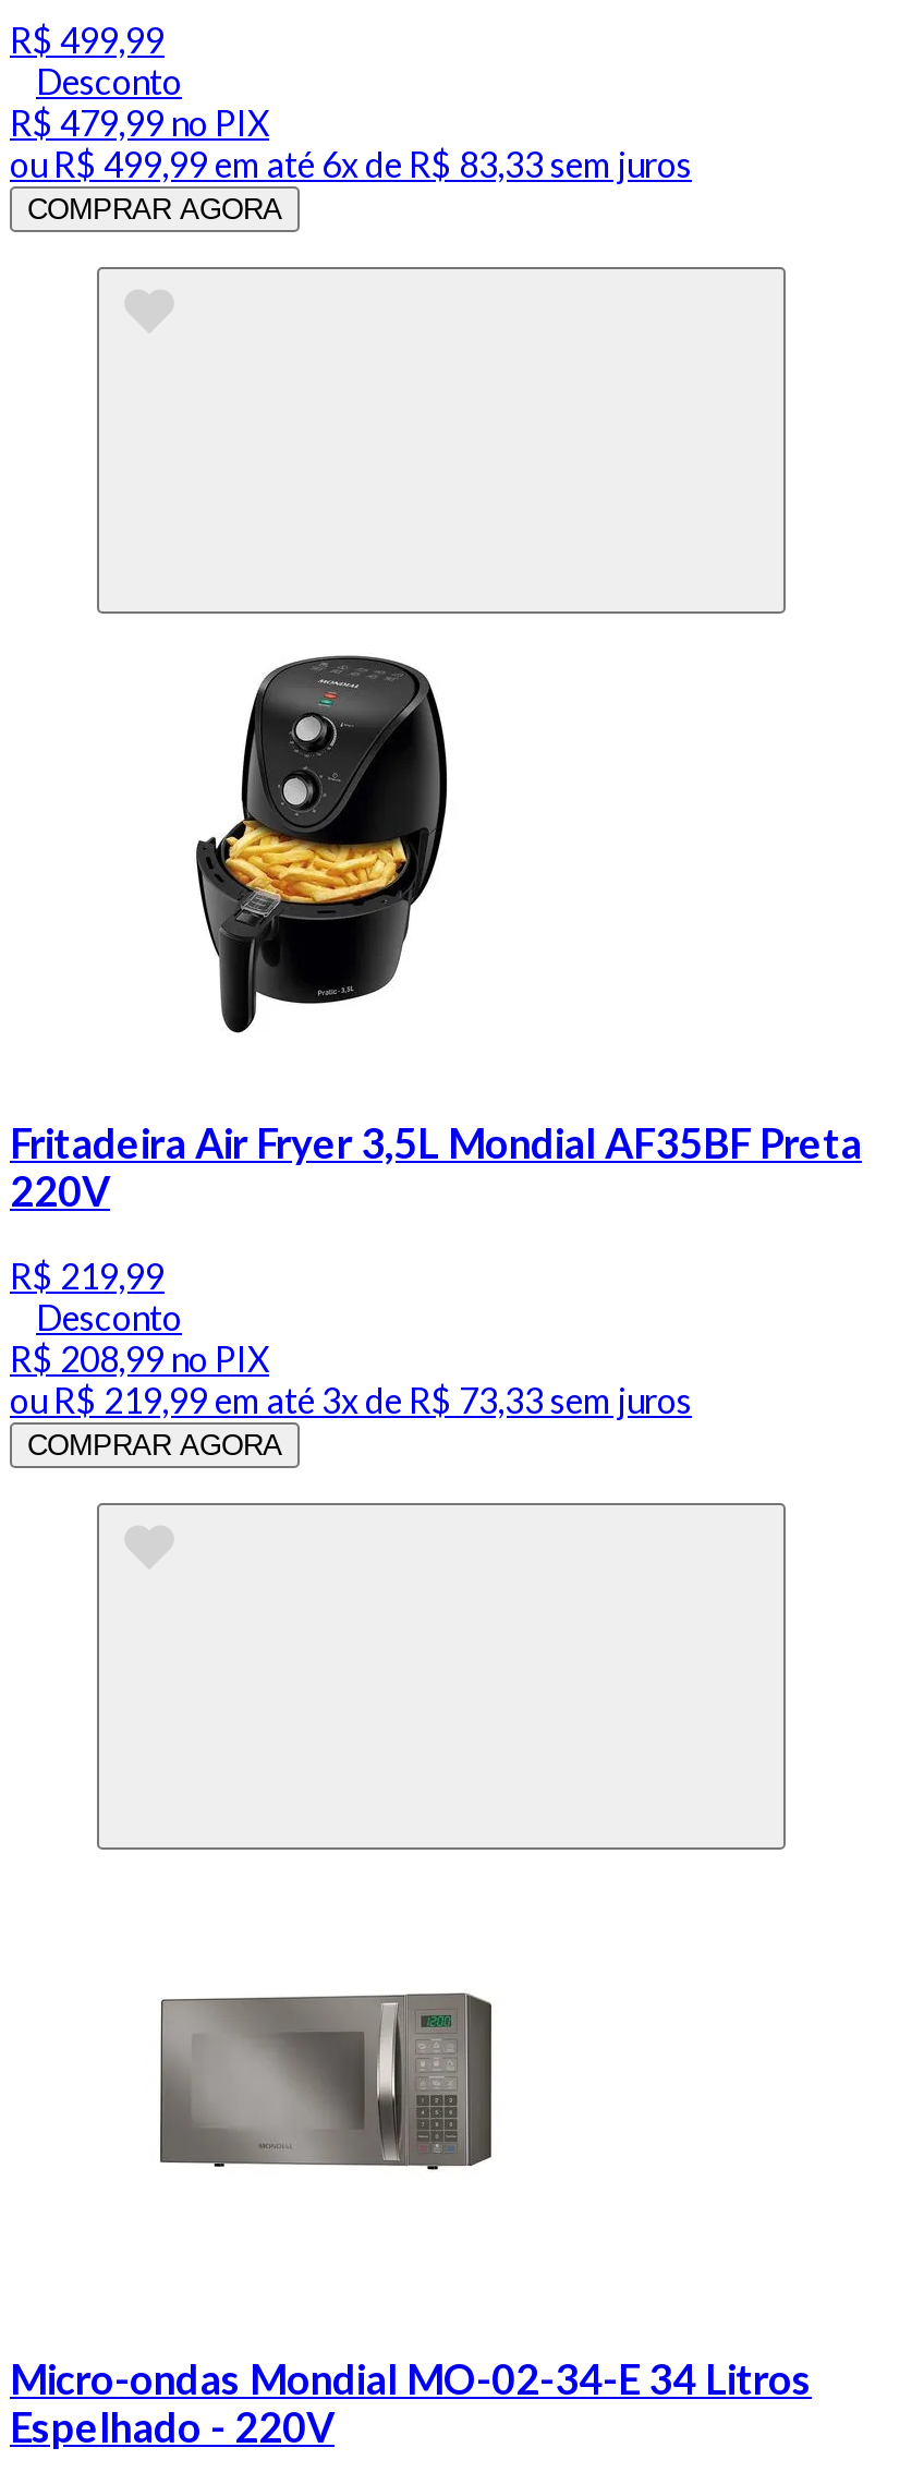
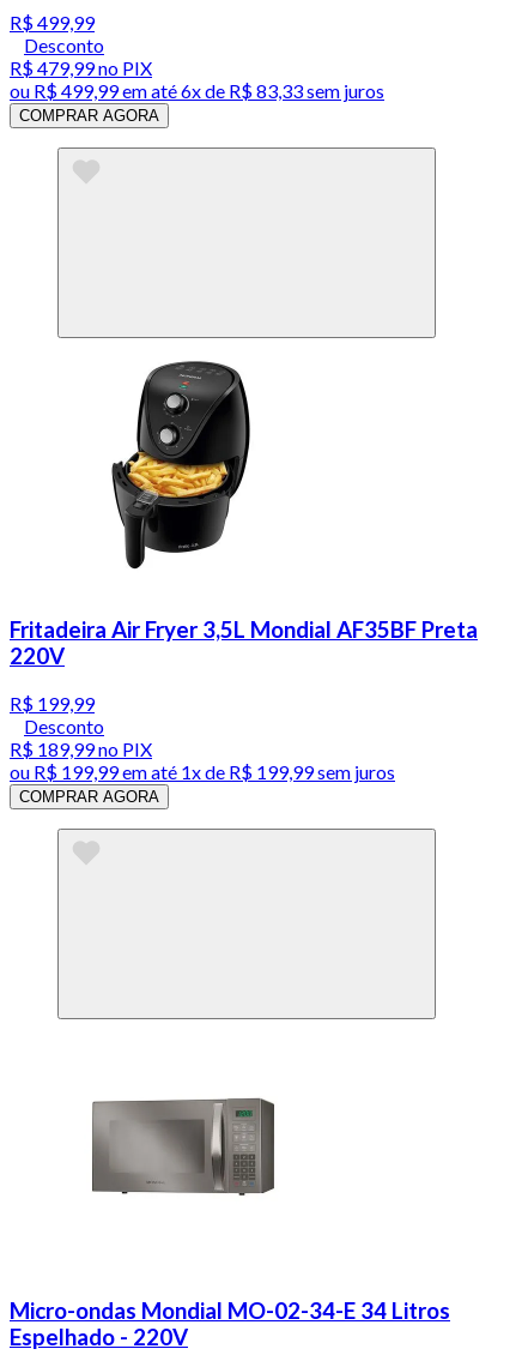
- R$ 219,99
+ R$ 199,99

- R$ 208,99 no PIX
+ R$ 189,99 no PIX

- ou R$ 219,99 em até 3x de R$ 73,33 sem juros
+ ou R$ 199,99 em até 1x de R$ 199,99 sem juros
